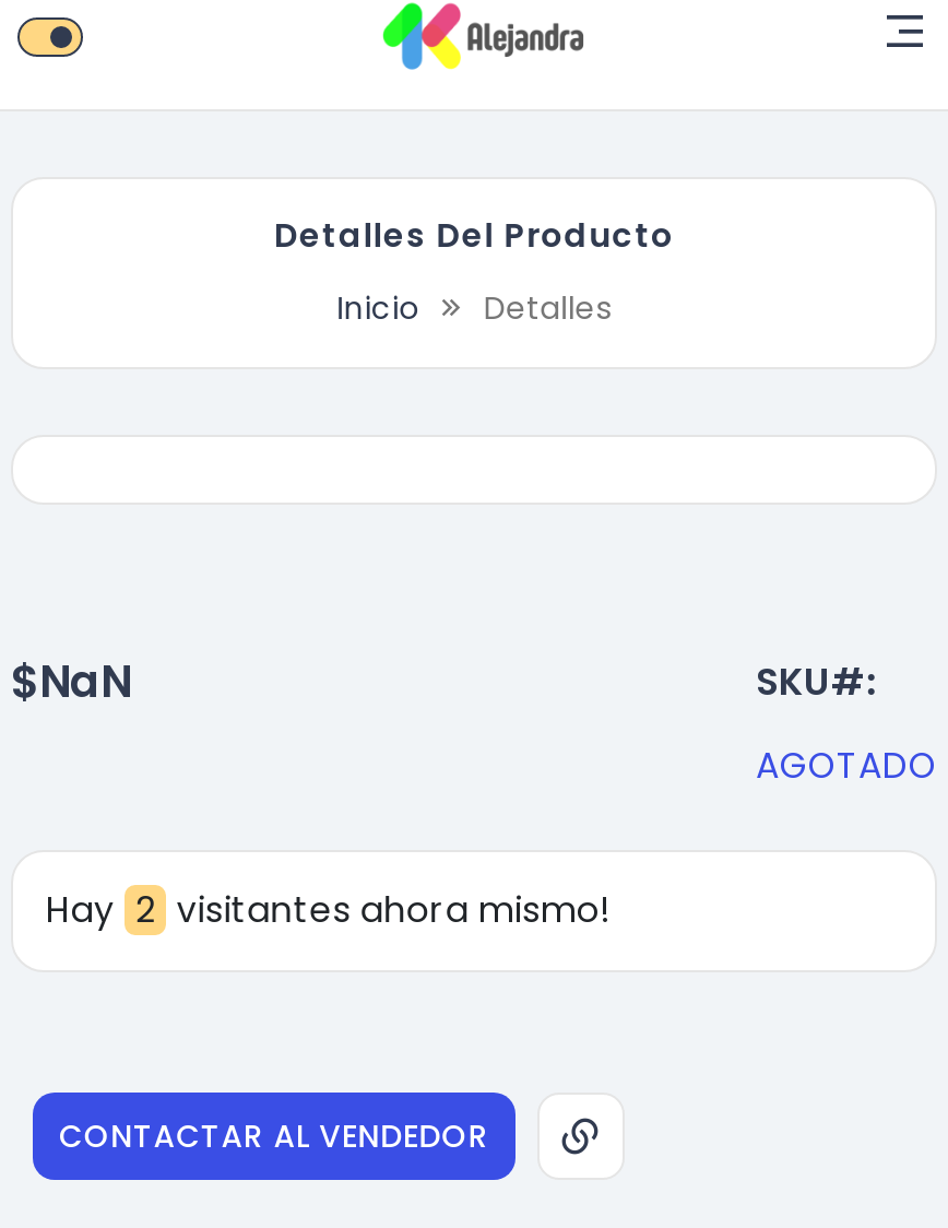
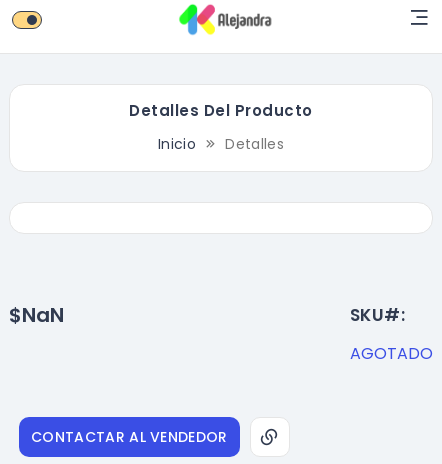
- Hay 2 visitantes ahora mismo!
